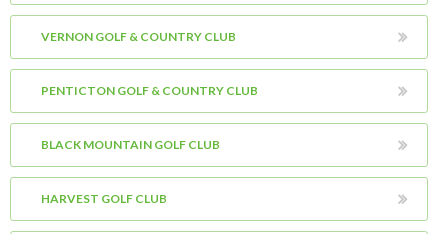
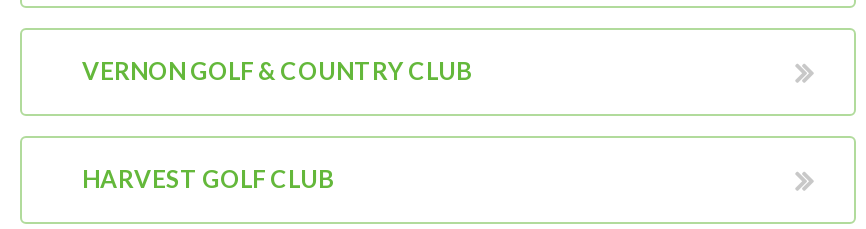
- PENTICTON GOLF & COUNTRY CLUB

- BLACK MOUNTAIN GOLF CLUB
